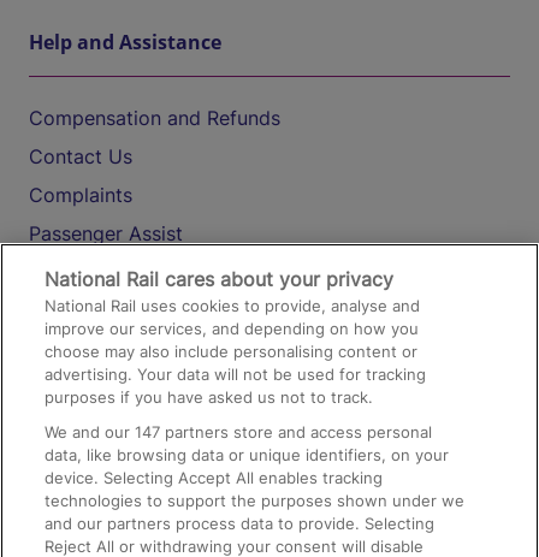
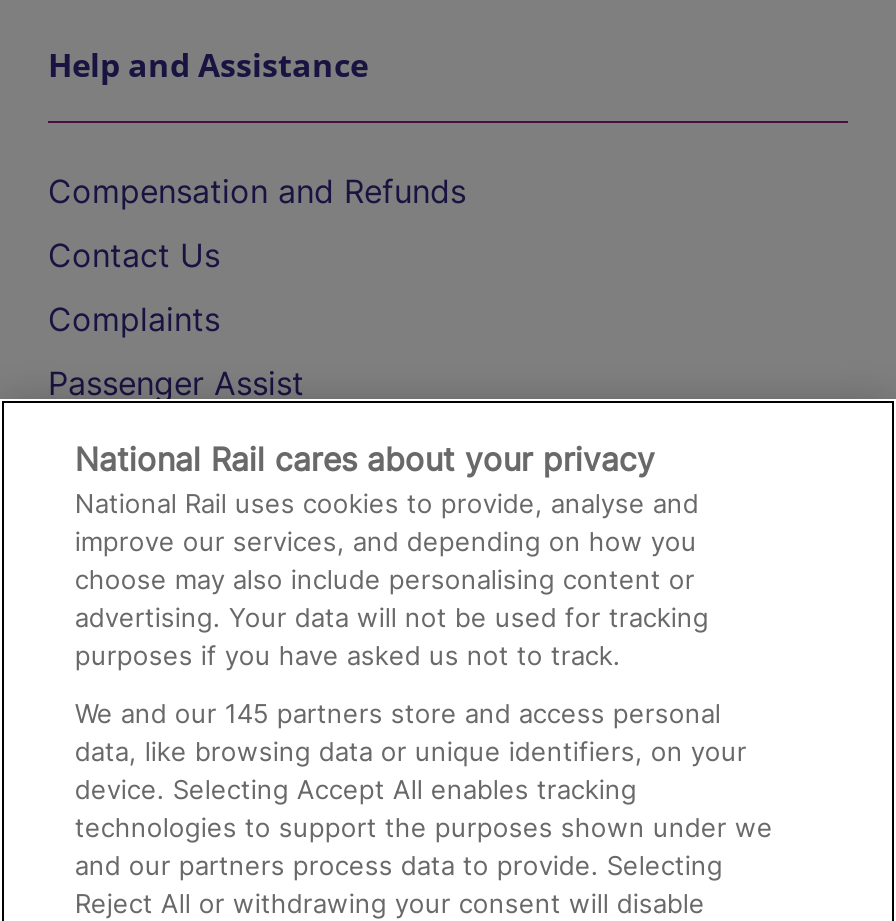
- We and our 147 partners store and access personal
+ We and our 145 partners store and access personal
